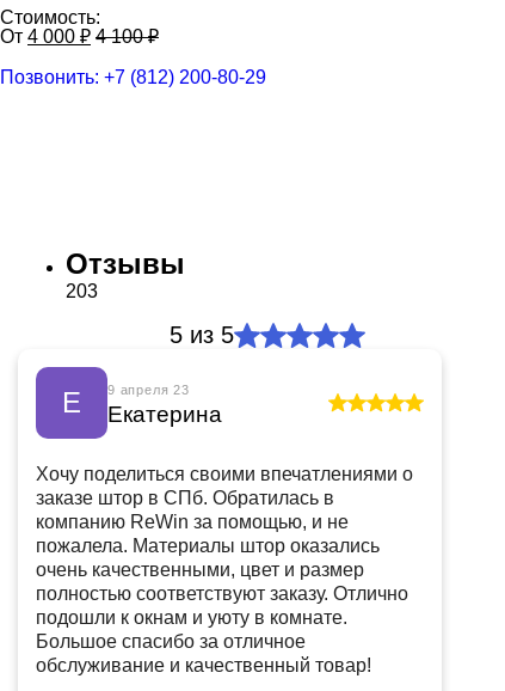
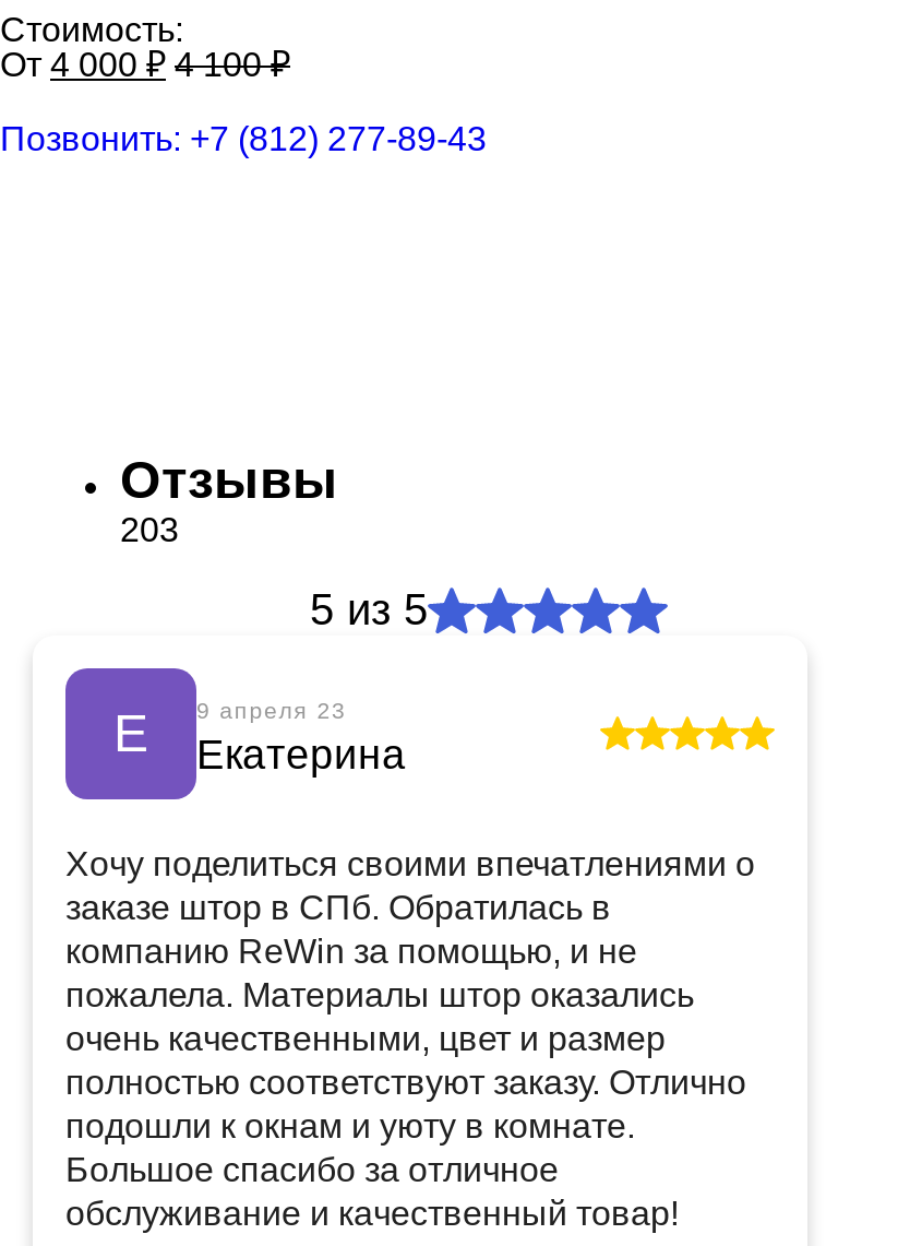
- Позвонить: +7 (812) 200-80-29
+ Позвонить: +7 (812) 277-89-43
